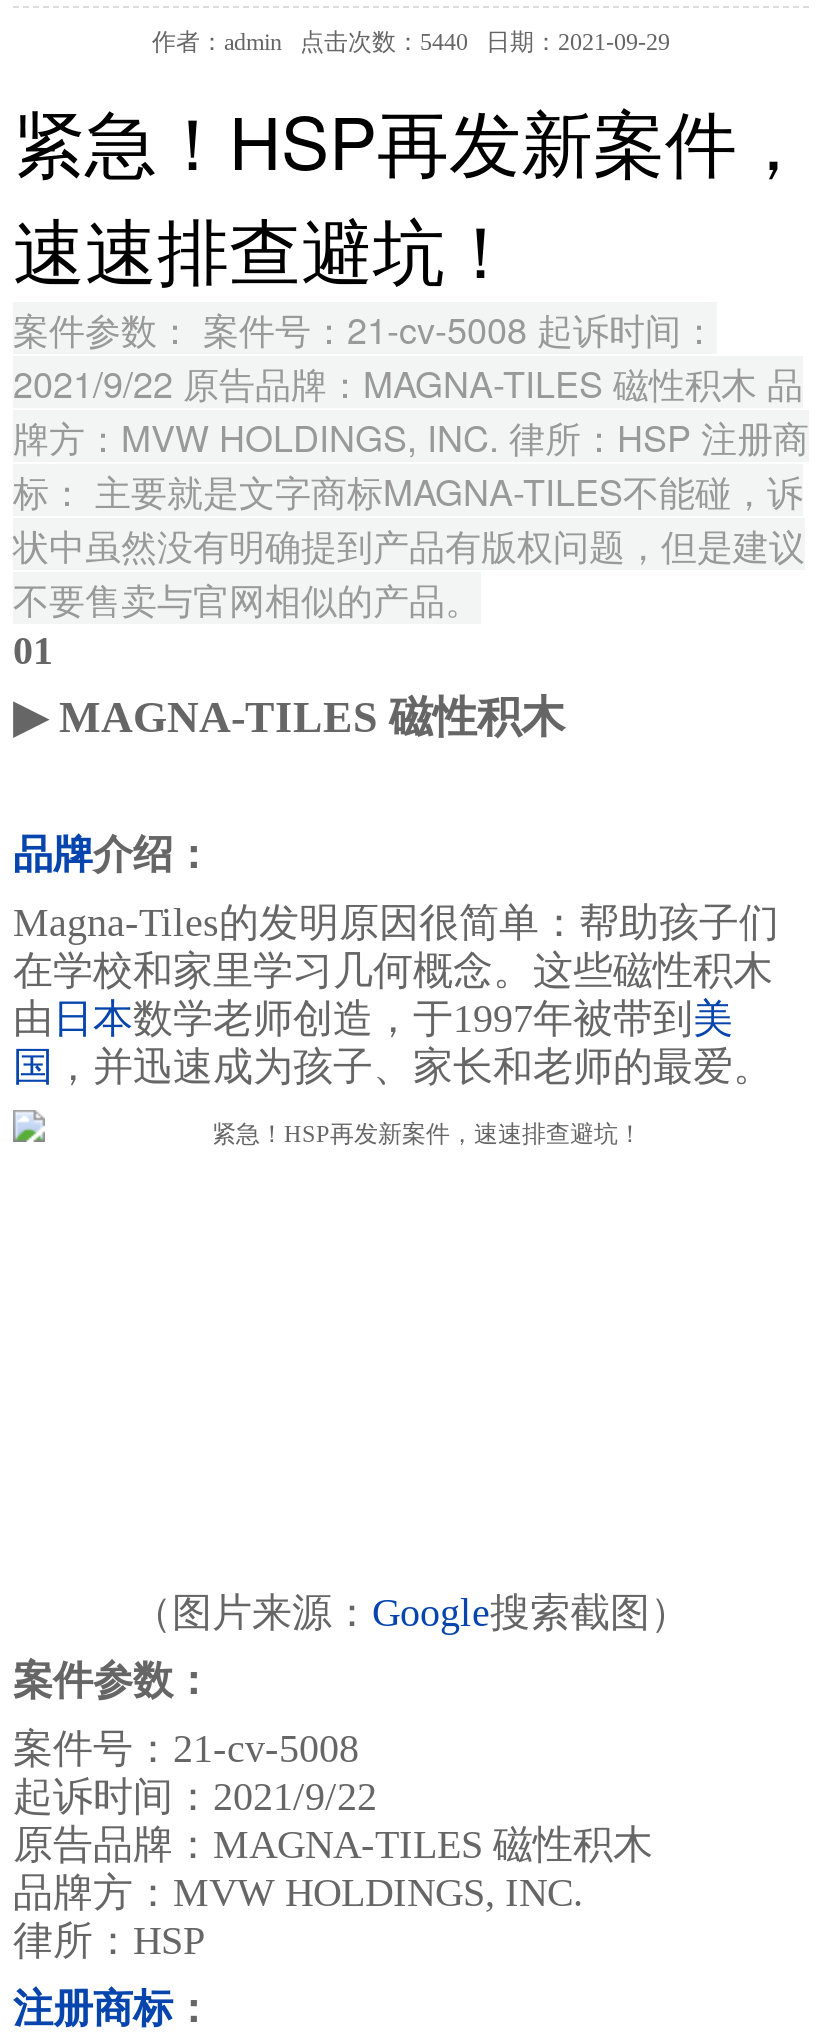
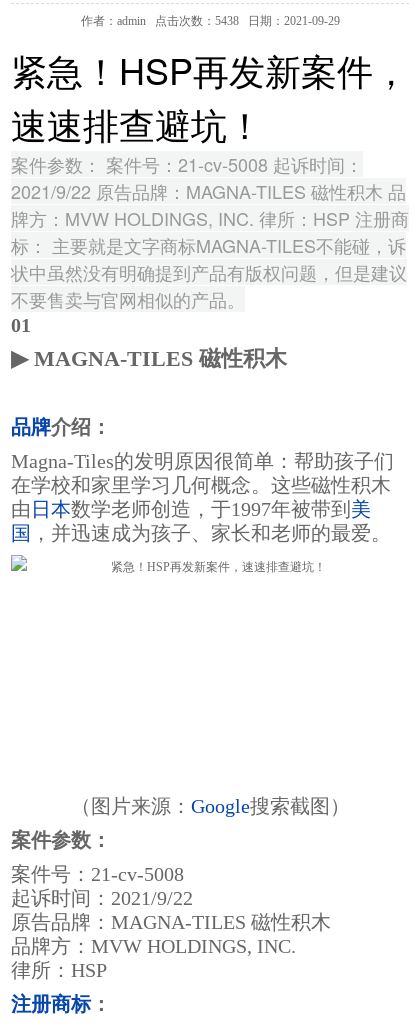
- 作者：admin 点击次数：5440 日期：2021-09-29
+ 作者：admin 点击次数：5438 日期：2021-09-29
